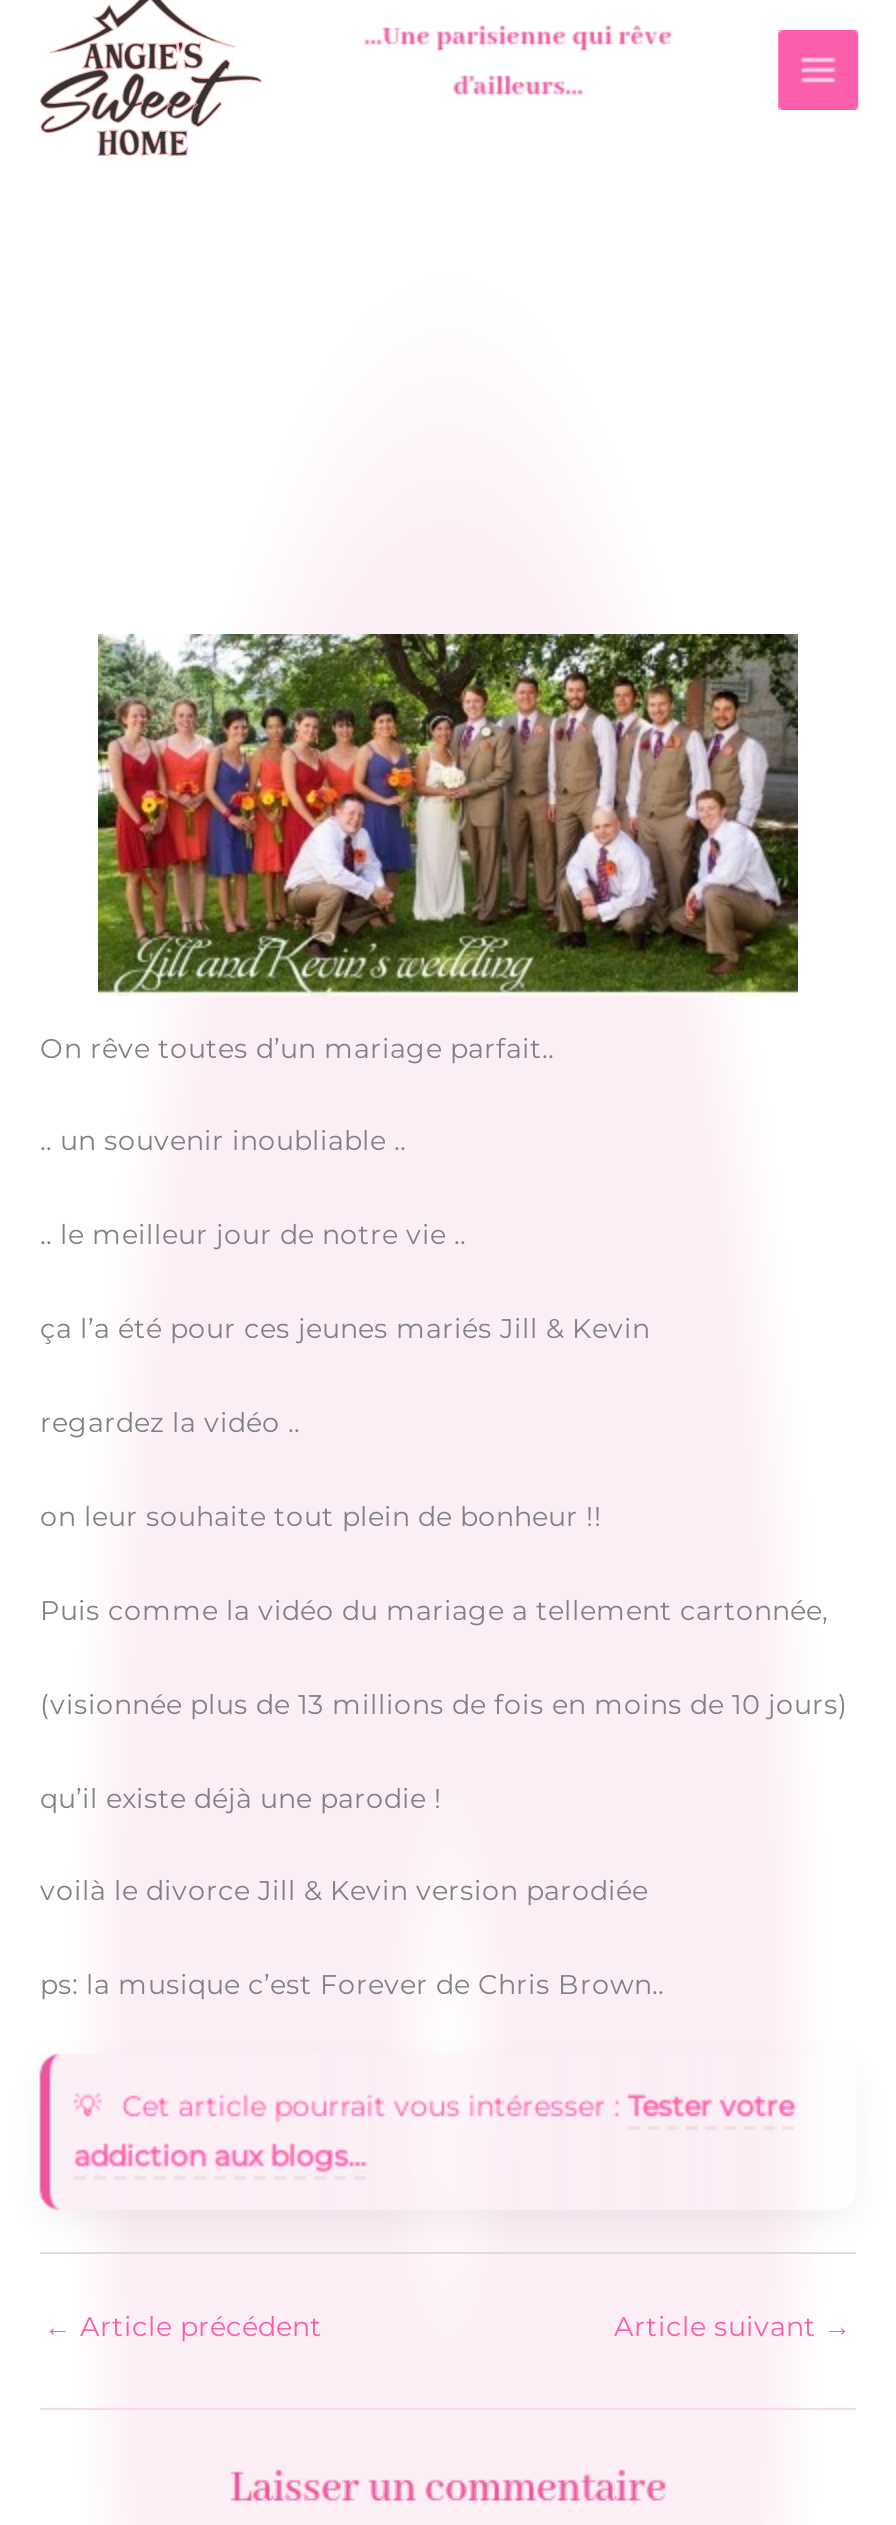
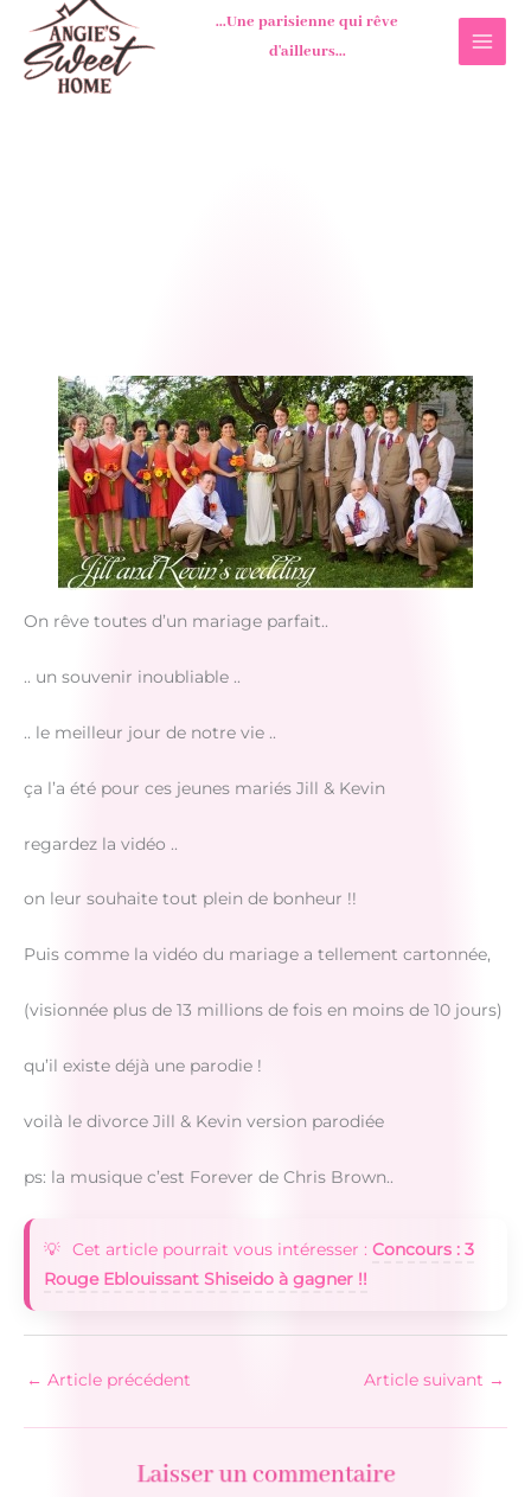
- Cet article pourrait vous intéresser : Tester votre
+ Cet article pourrait vous intéresser : Concours : 3

- addiction aux blogs...
+ Rouge Eblouissant Shiseido à gagner !!
